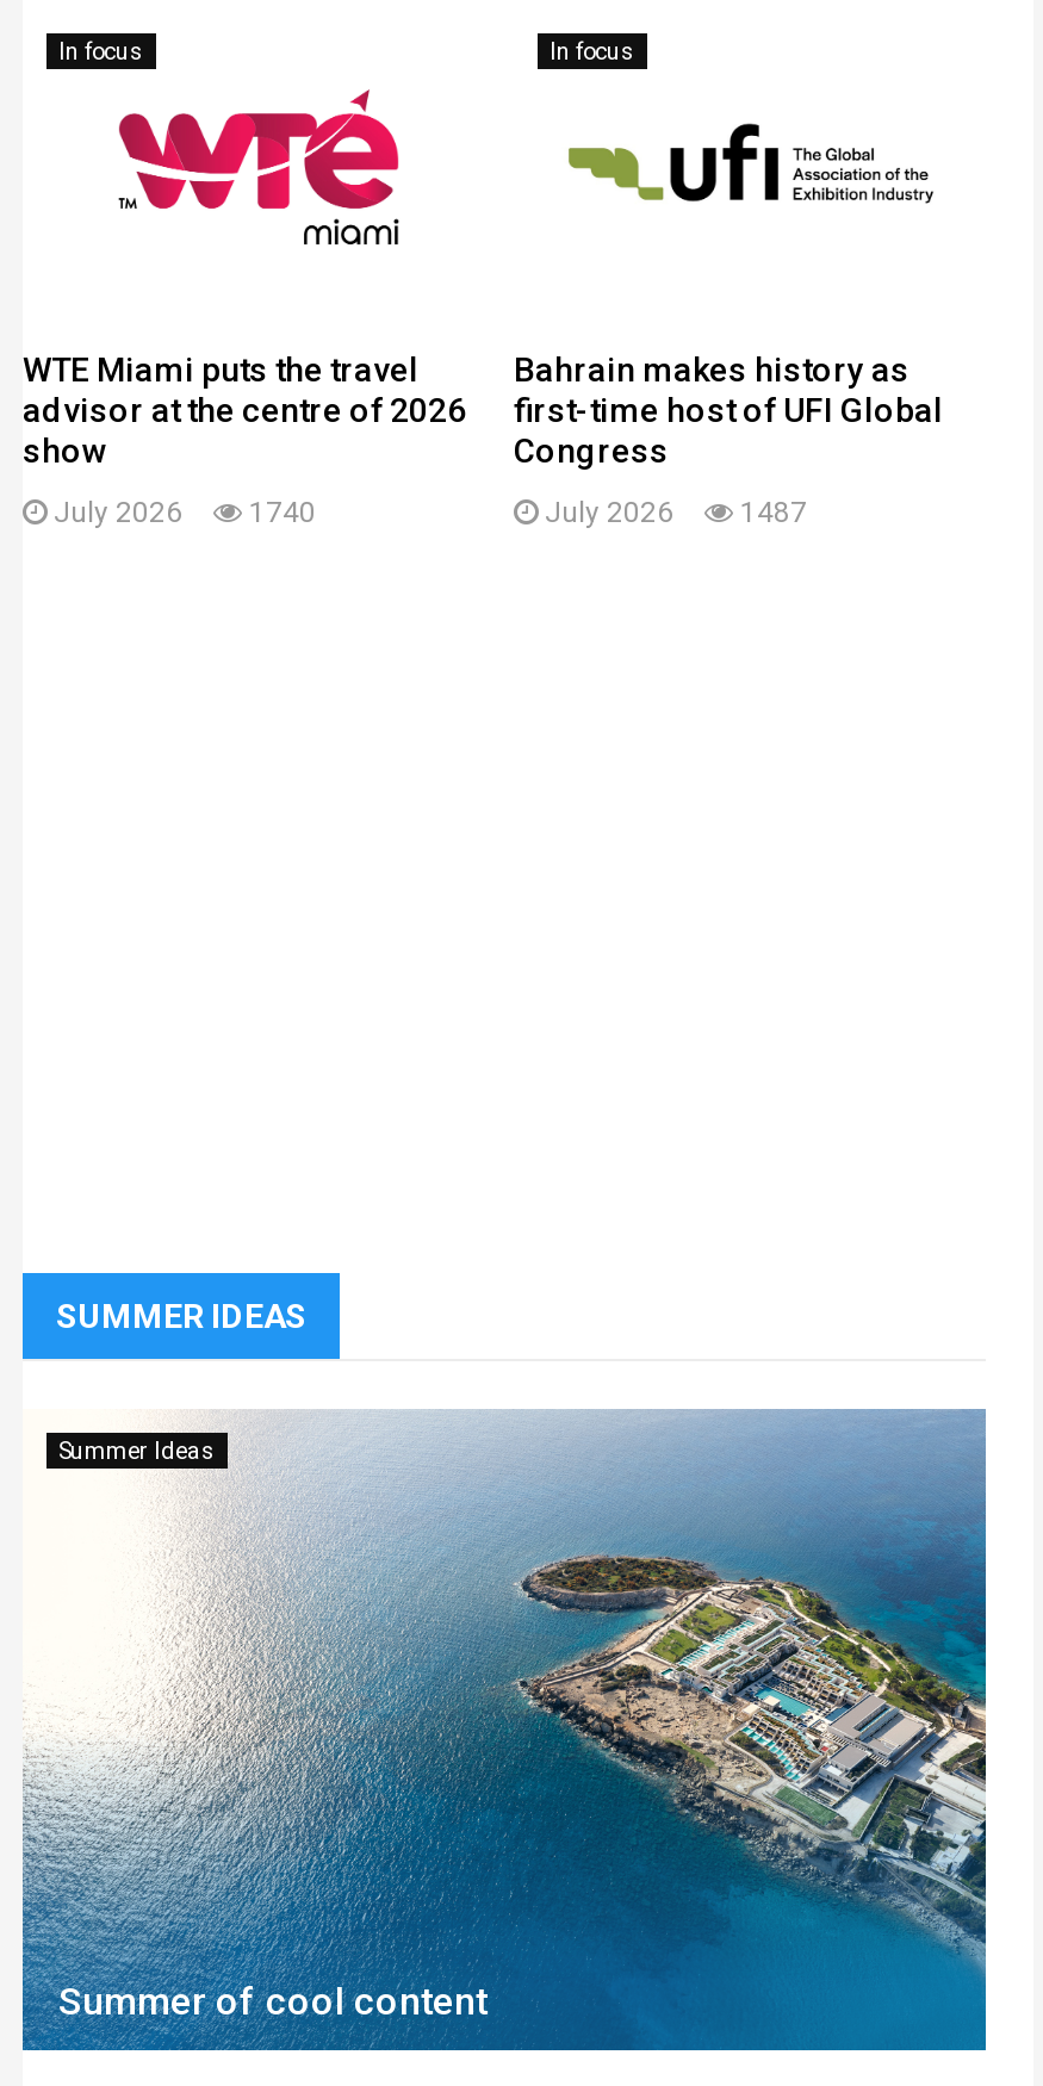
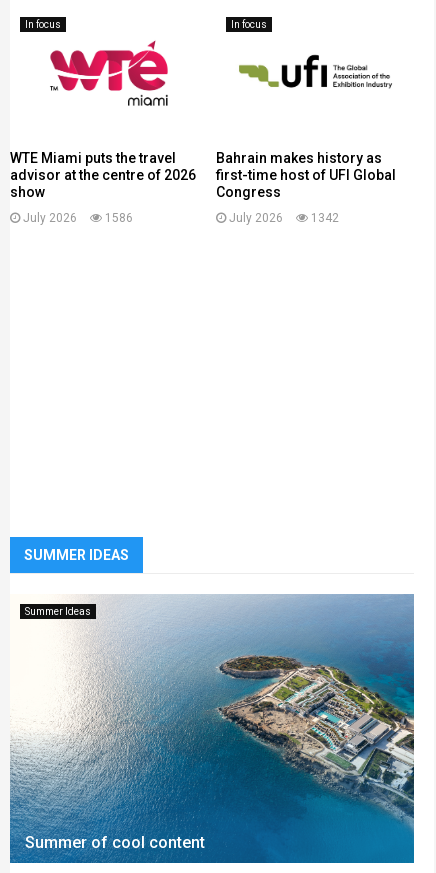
- July 2026 1740
+ July 2026 1586

- July 2026 1487
+ July 2026 1342
